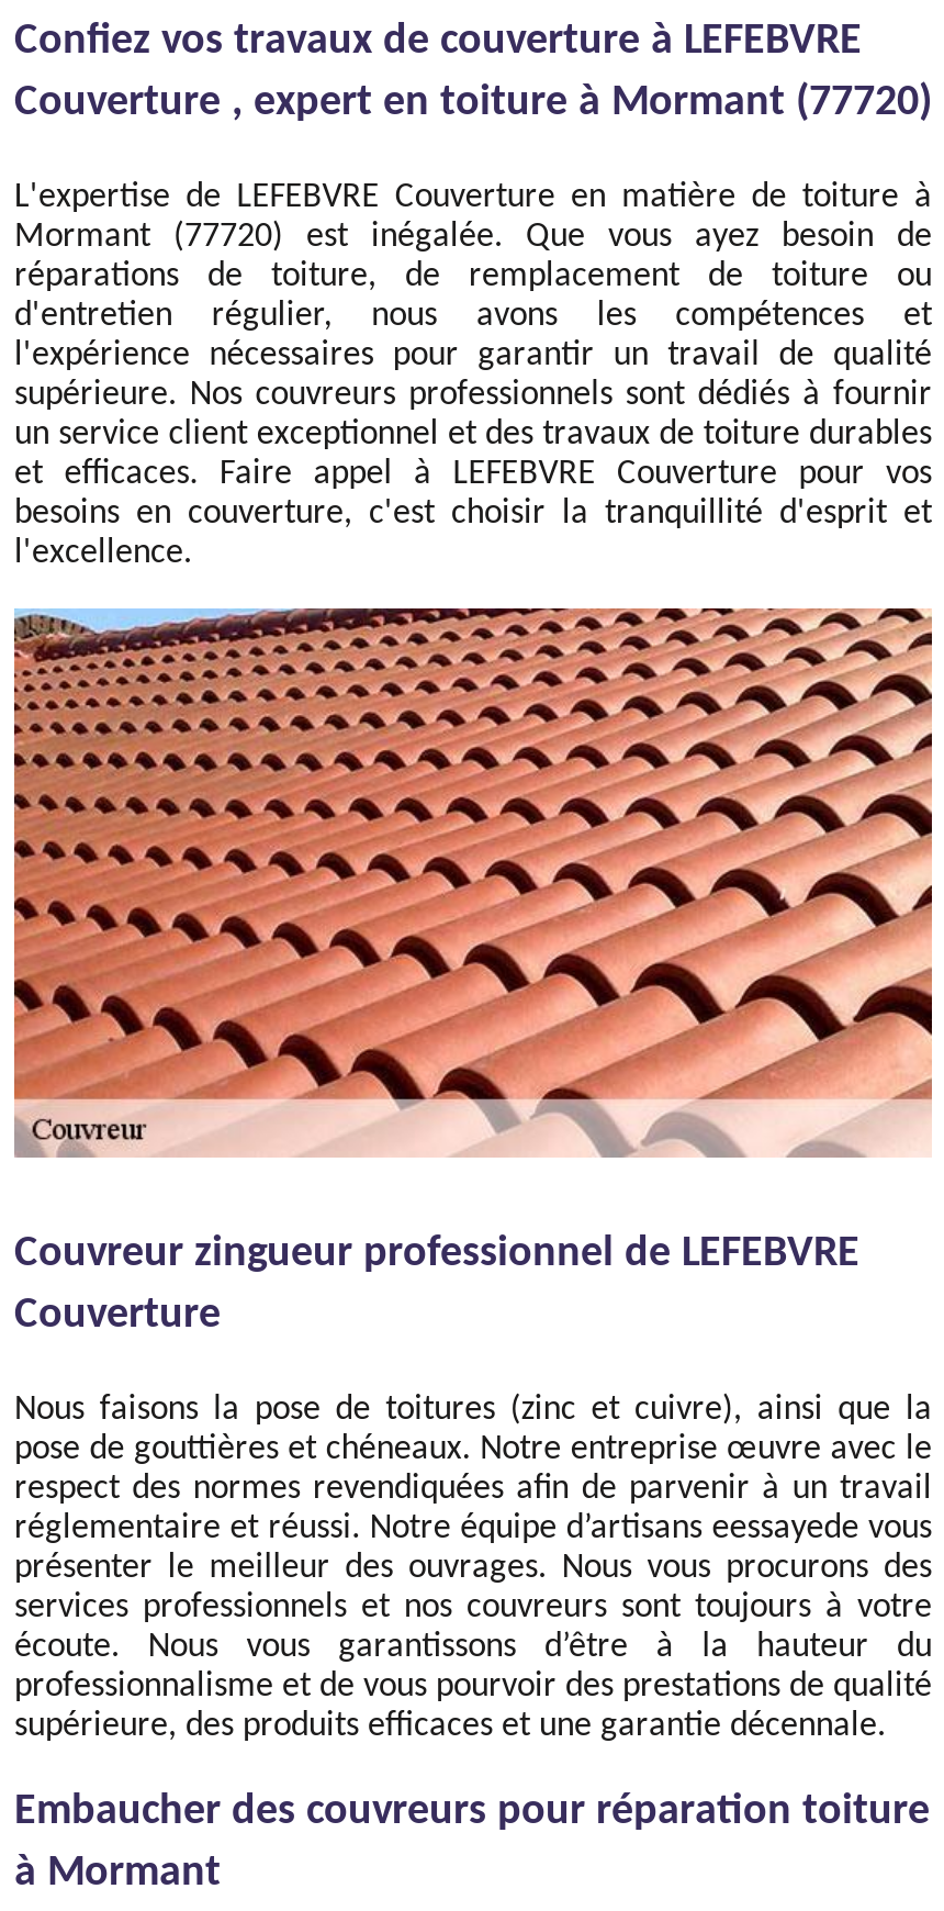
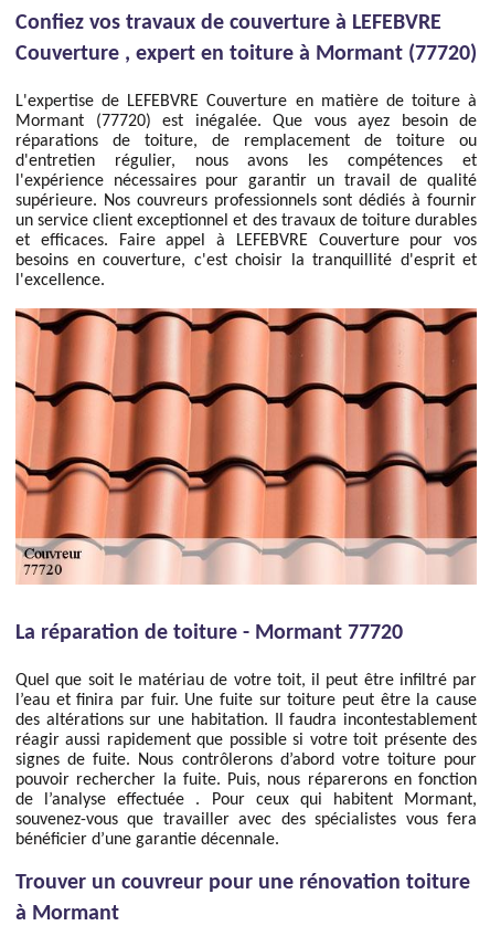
- [image]
- Couvreur zingueur professionnel de LEFEBVRE
- Couverture
+ [image]
+ La réparation de toiture - Mormant 77720

- Nous faisons la pose de toitures (zinc et cuivre), ainsi que la
- pose de gouttières et chéneaux. Notre entreprise œuvre avec le
- respect des normes revendiquées afin de parvenir à un travail
- réglementaire et réussi. Notre équipe d’artisans eessayede vous
- présenter le meilleur des ouvrages. Nous vous procurons des
- services professionnels et nos couvreurs sont toujours à votre
- écoute. Nous vous garantissons d’être à la hauteur du
- professionnalisme et de vous pourvoir des prestations de qualité
- supérieure, des produits efficaces et une garantie décennale.
+ Quel que soit le matériau de votre toit, il peut être infiltré par
+ l’eau et finira par fuir. Une fuite sur toiture peut être la cause
+ des altérations sur une habitation. Il faudra incontestablement
+ réagir aussi rapidement que possible si votre toit présente des
+ signes de fuite. Nous contrôlerons d’abord votre toiture pour
+ pouvoir rechercher la fuite. Puis, nous réparerons en fonction
+ de l’analyse effectuée . Pour ceux qui habitent Mormant,
+ souvenez-vous que travailler avec des spécialistes vous fera
+ bénéficier d’une garantie décennale.

- Embaucher des couvreurs pour réparation toiture
+ Trouver un couvreur pour une rénovation toiture
